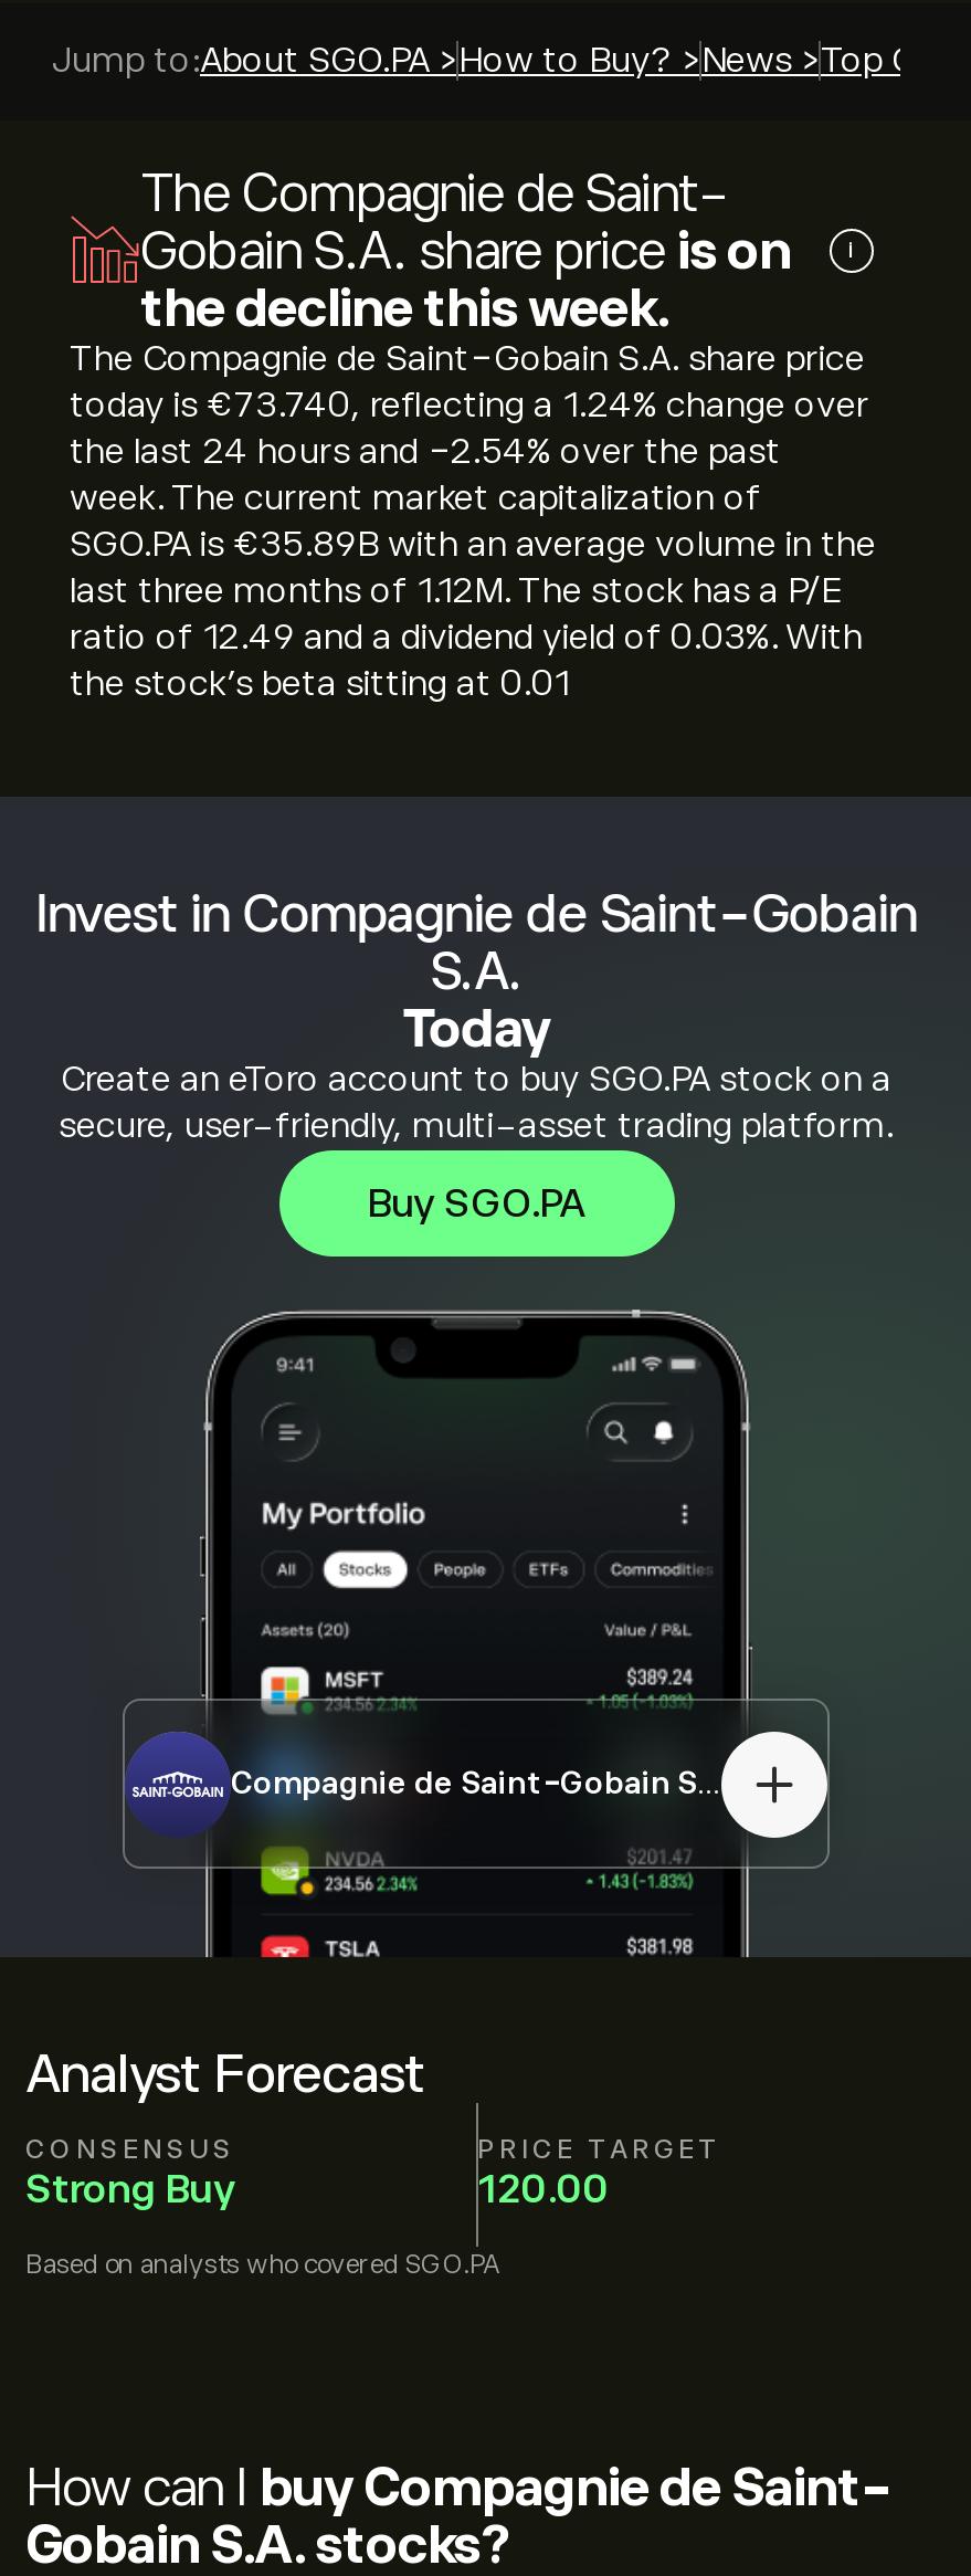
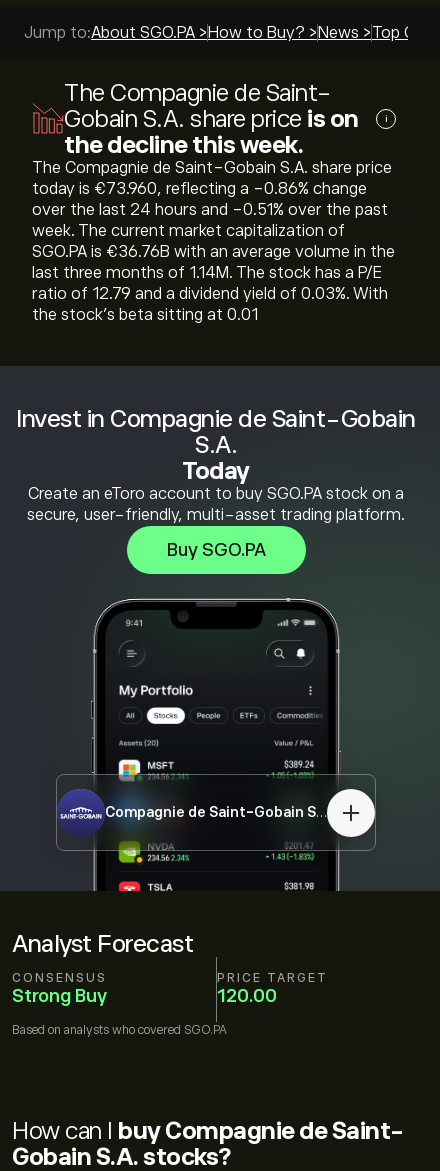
- today is €73.740, reflecting a 1.24% change over
- the last 24 hours and -2.54% over the past
+ today is €73.960, reflecting a -0.86% change
+ over the last 24 hours and -0.51% over the past

- SGO.PA is €35.89B with an average volume in the
+ SGO.PA is €36.76B with an average volume in the

- last three months of 1.12M. The stock has a P/E
+ last three months of 1.14M. The stock has a P/E

- ratio of 12.49 and a dividend yield of 0.03%. With
+ ratio of 12.79 and a dividend yield of 0.03%. With
